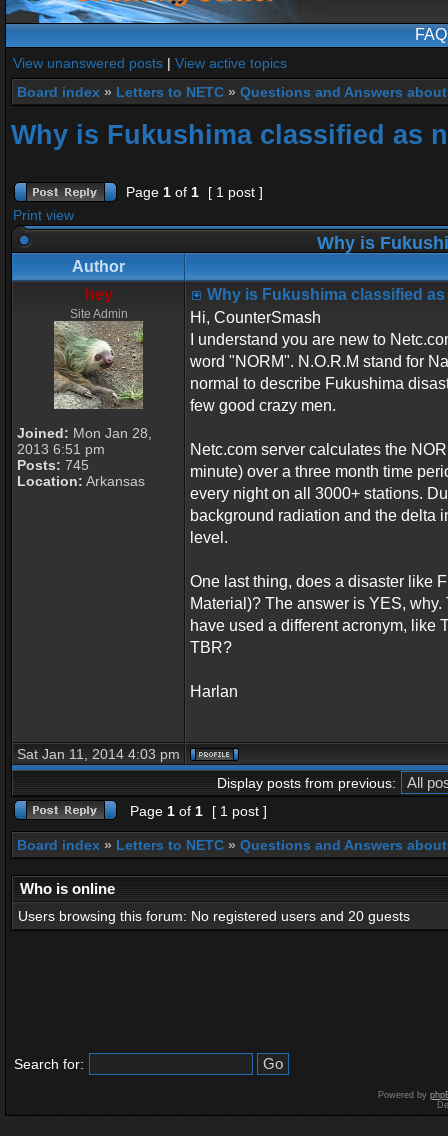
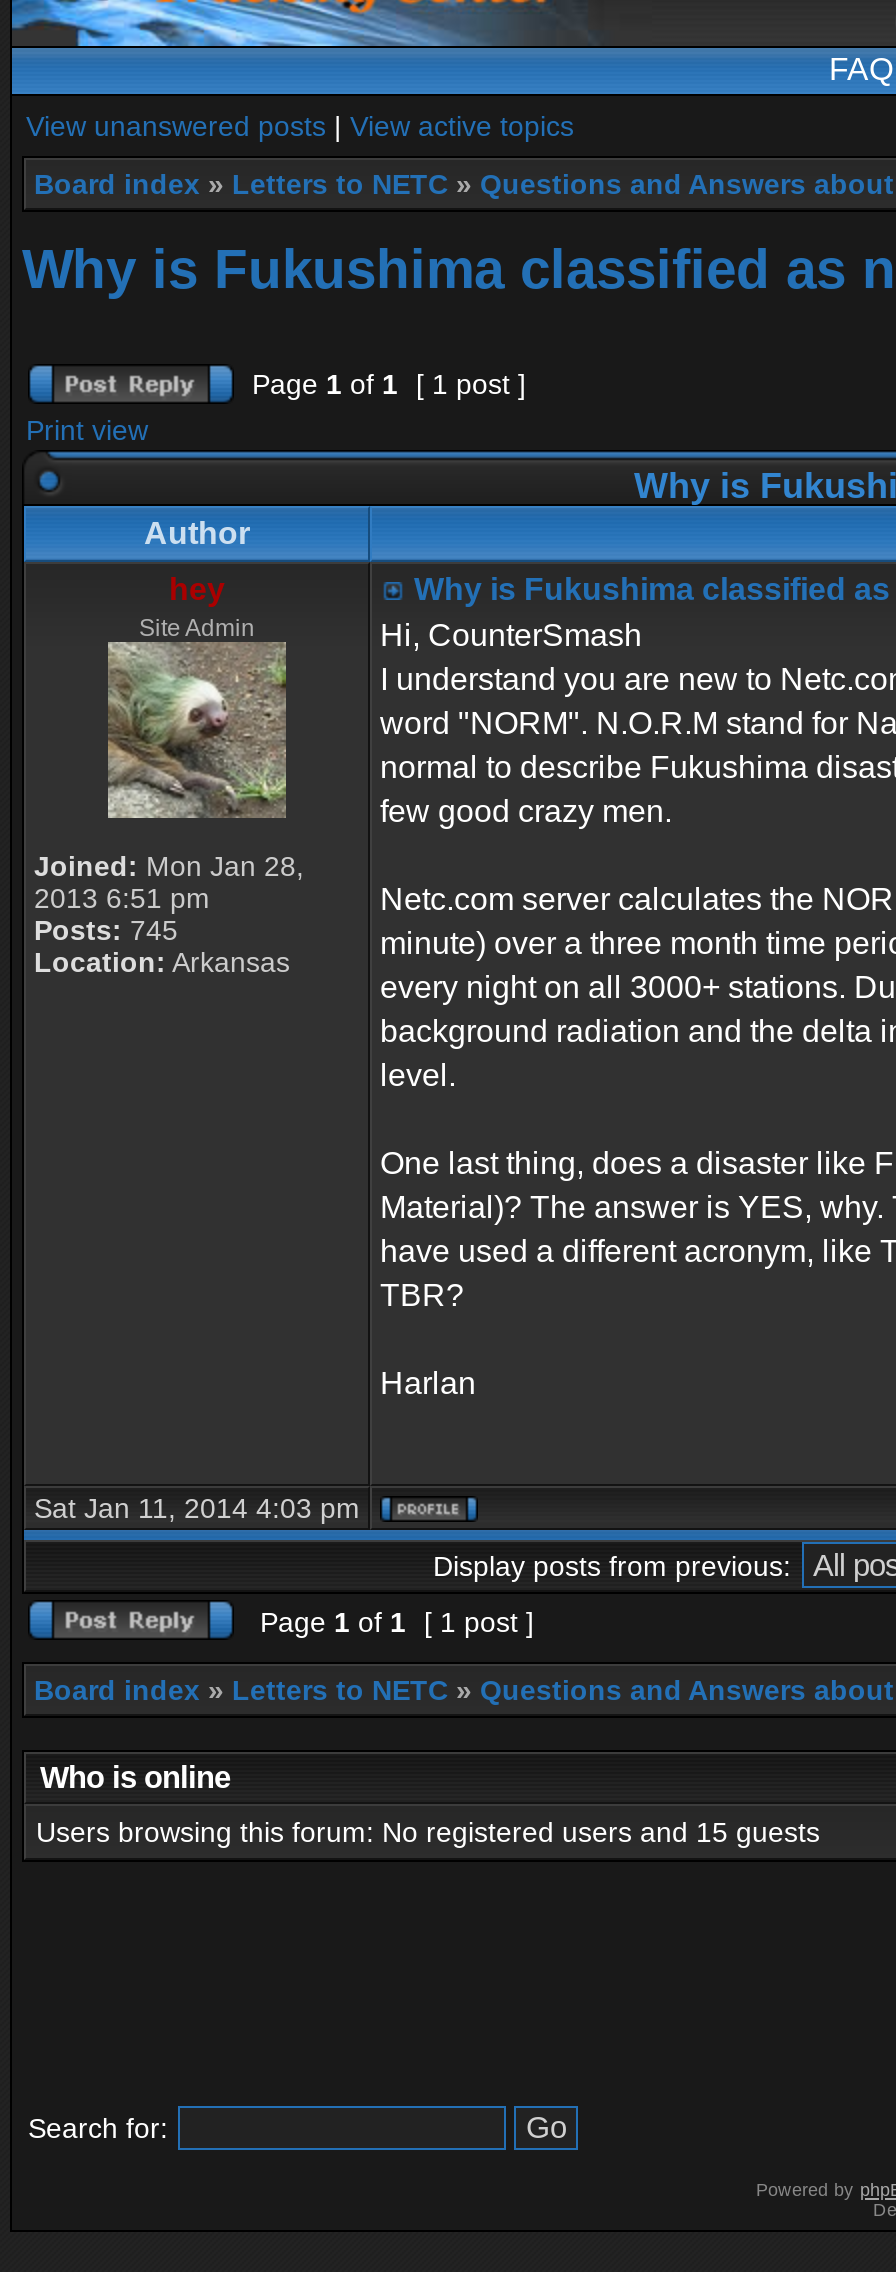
- Users browsing this forum: No registered users and 20 guests
+ Users browsing this forum: No registered users and 15 guests
